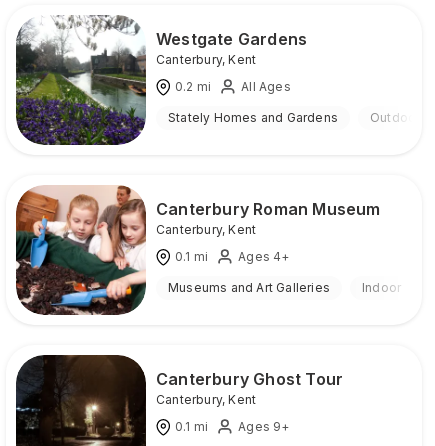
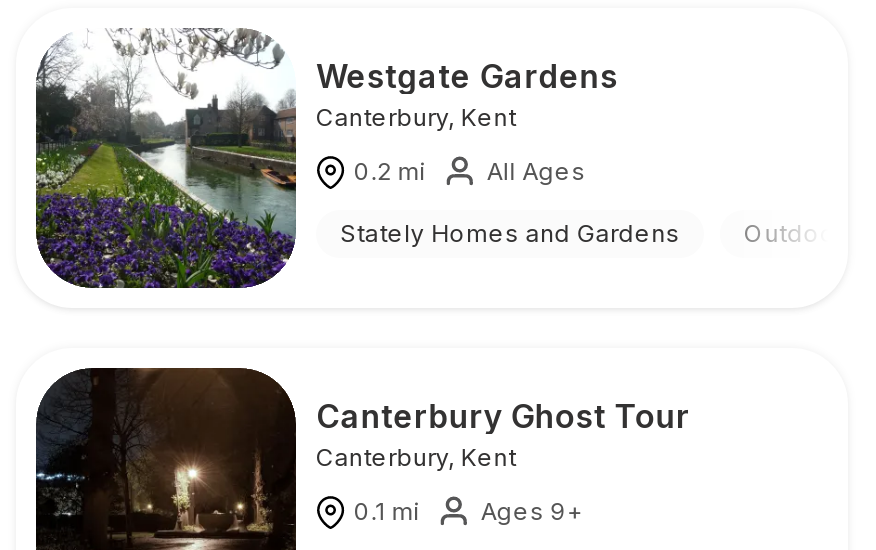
- [image]
- Canterbury Roman Museum
- Canterbury, Kent
- 0.1 mi
- Ages 4+
- Museums and Art Galleries
- Indoor
